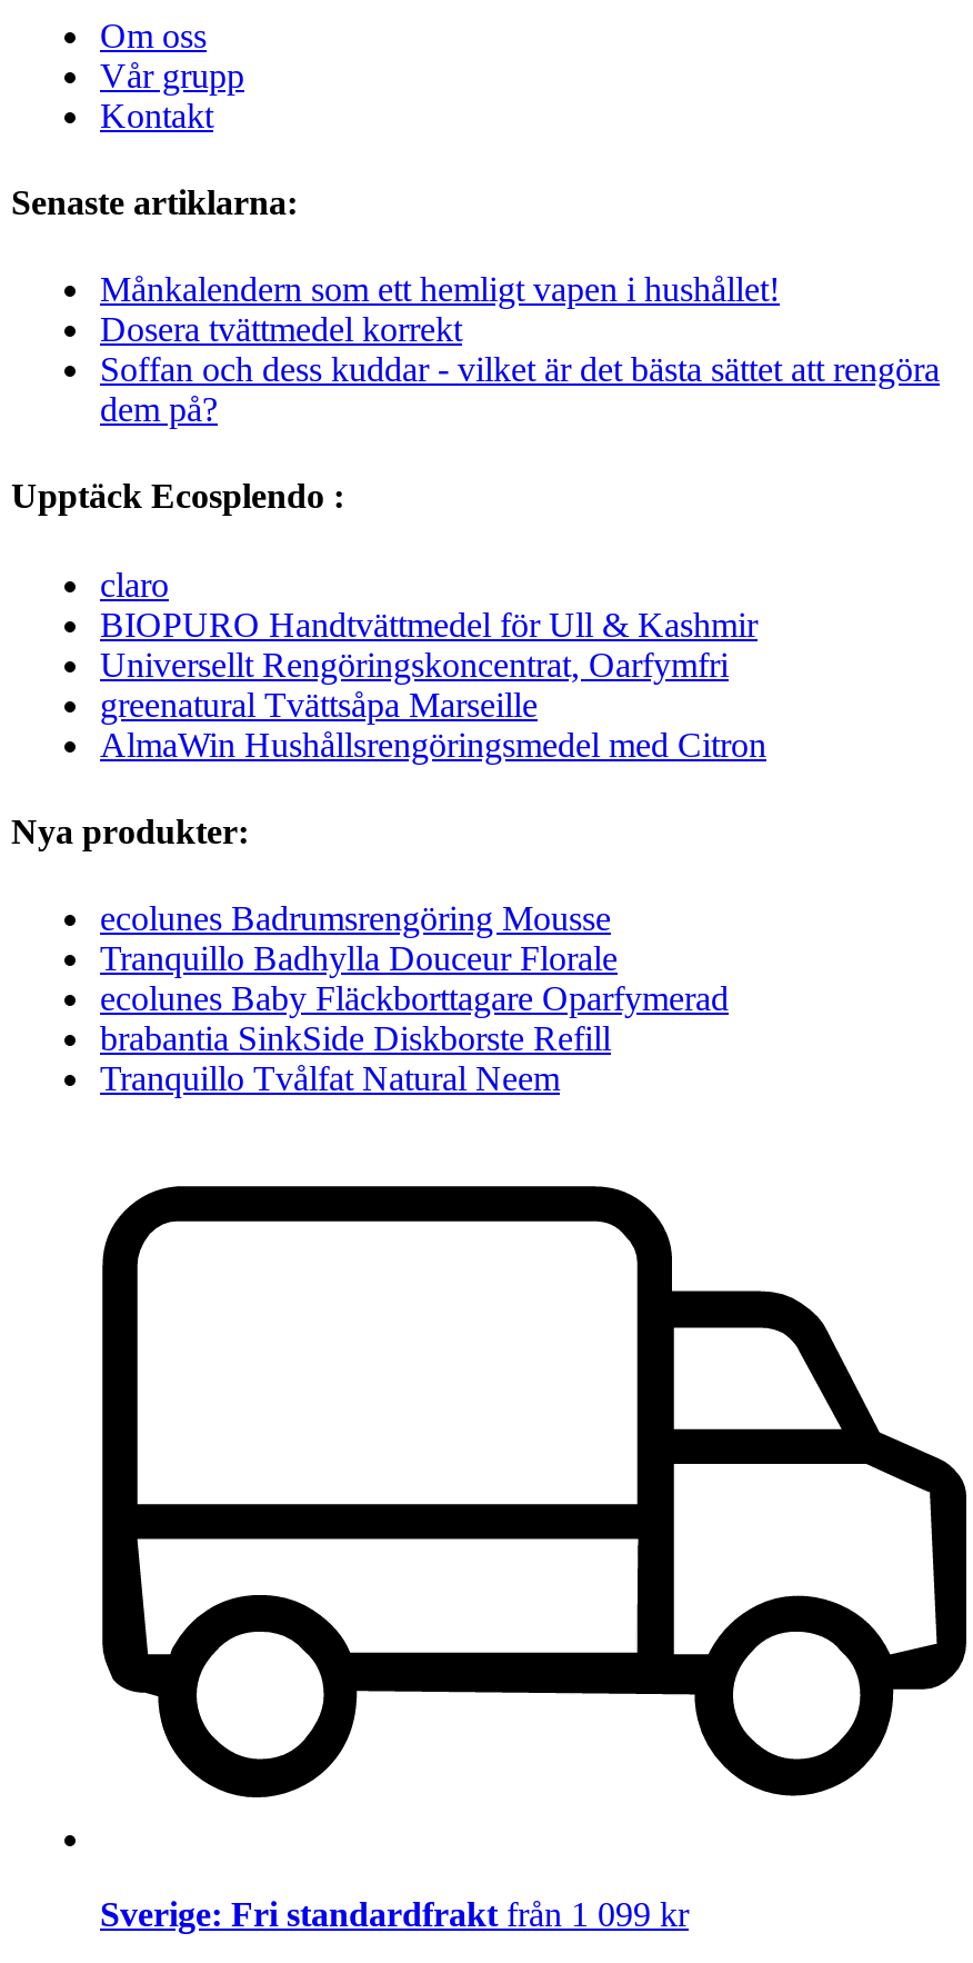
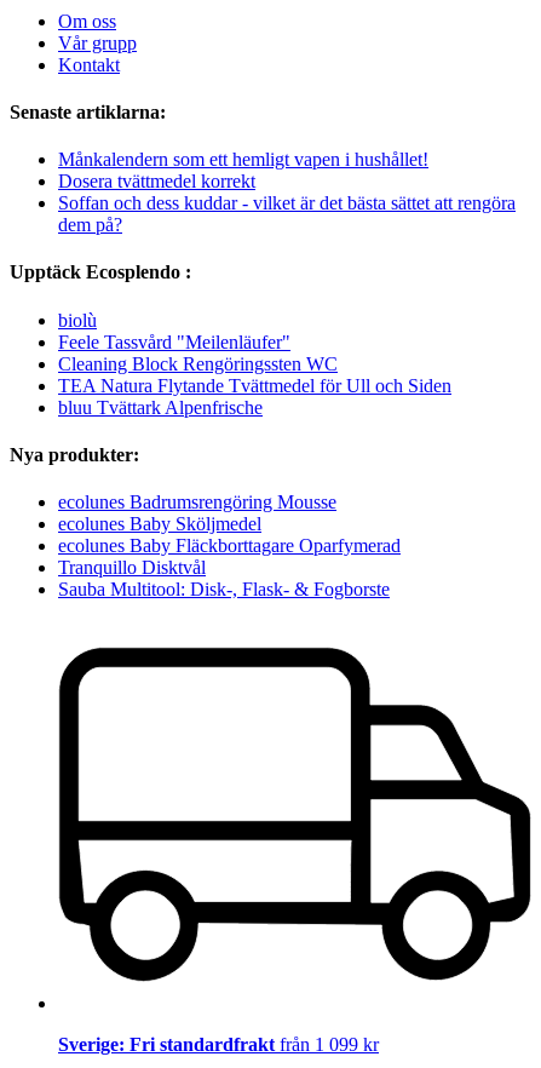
- claro
- BIOPURO Handtvättmedel för Ull & Kashmir
- Universellt Rengöringskoncentrat, Oarfymfri
- greenatural Tvättsåpa Marseille
- AlmaWin Hushållsrengöringsmedel med Citron
+ biolù
+ Feele Tassvård "Meilenläufer"
+ Cleaning Block Rengöringssten WC
+ TEA Natura Flytande Tvättmedel för Ull och Siden
+ bluu Tvättark Alpenfrische

- Tranquillo Badhylla Douceur Florale
+ ecolunes Baby Sköljmedel

- brabantia SinkSide Diskborste Refill
- Tranquillo Tvålfat Natural Neem
+ Tranquillo Disktvål
+ Sauba Multitool: Disk-, Flask- & Fogborste
